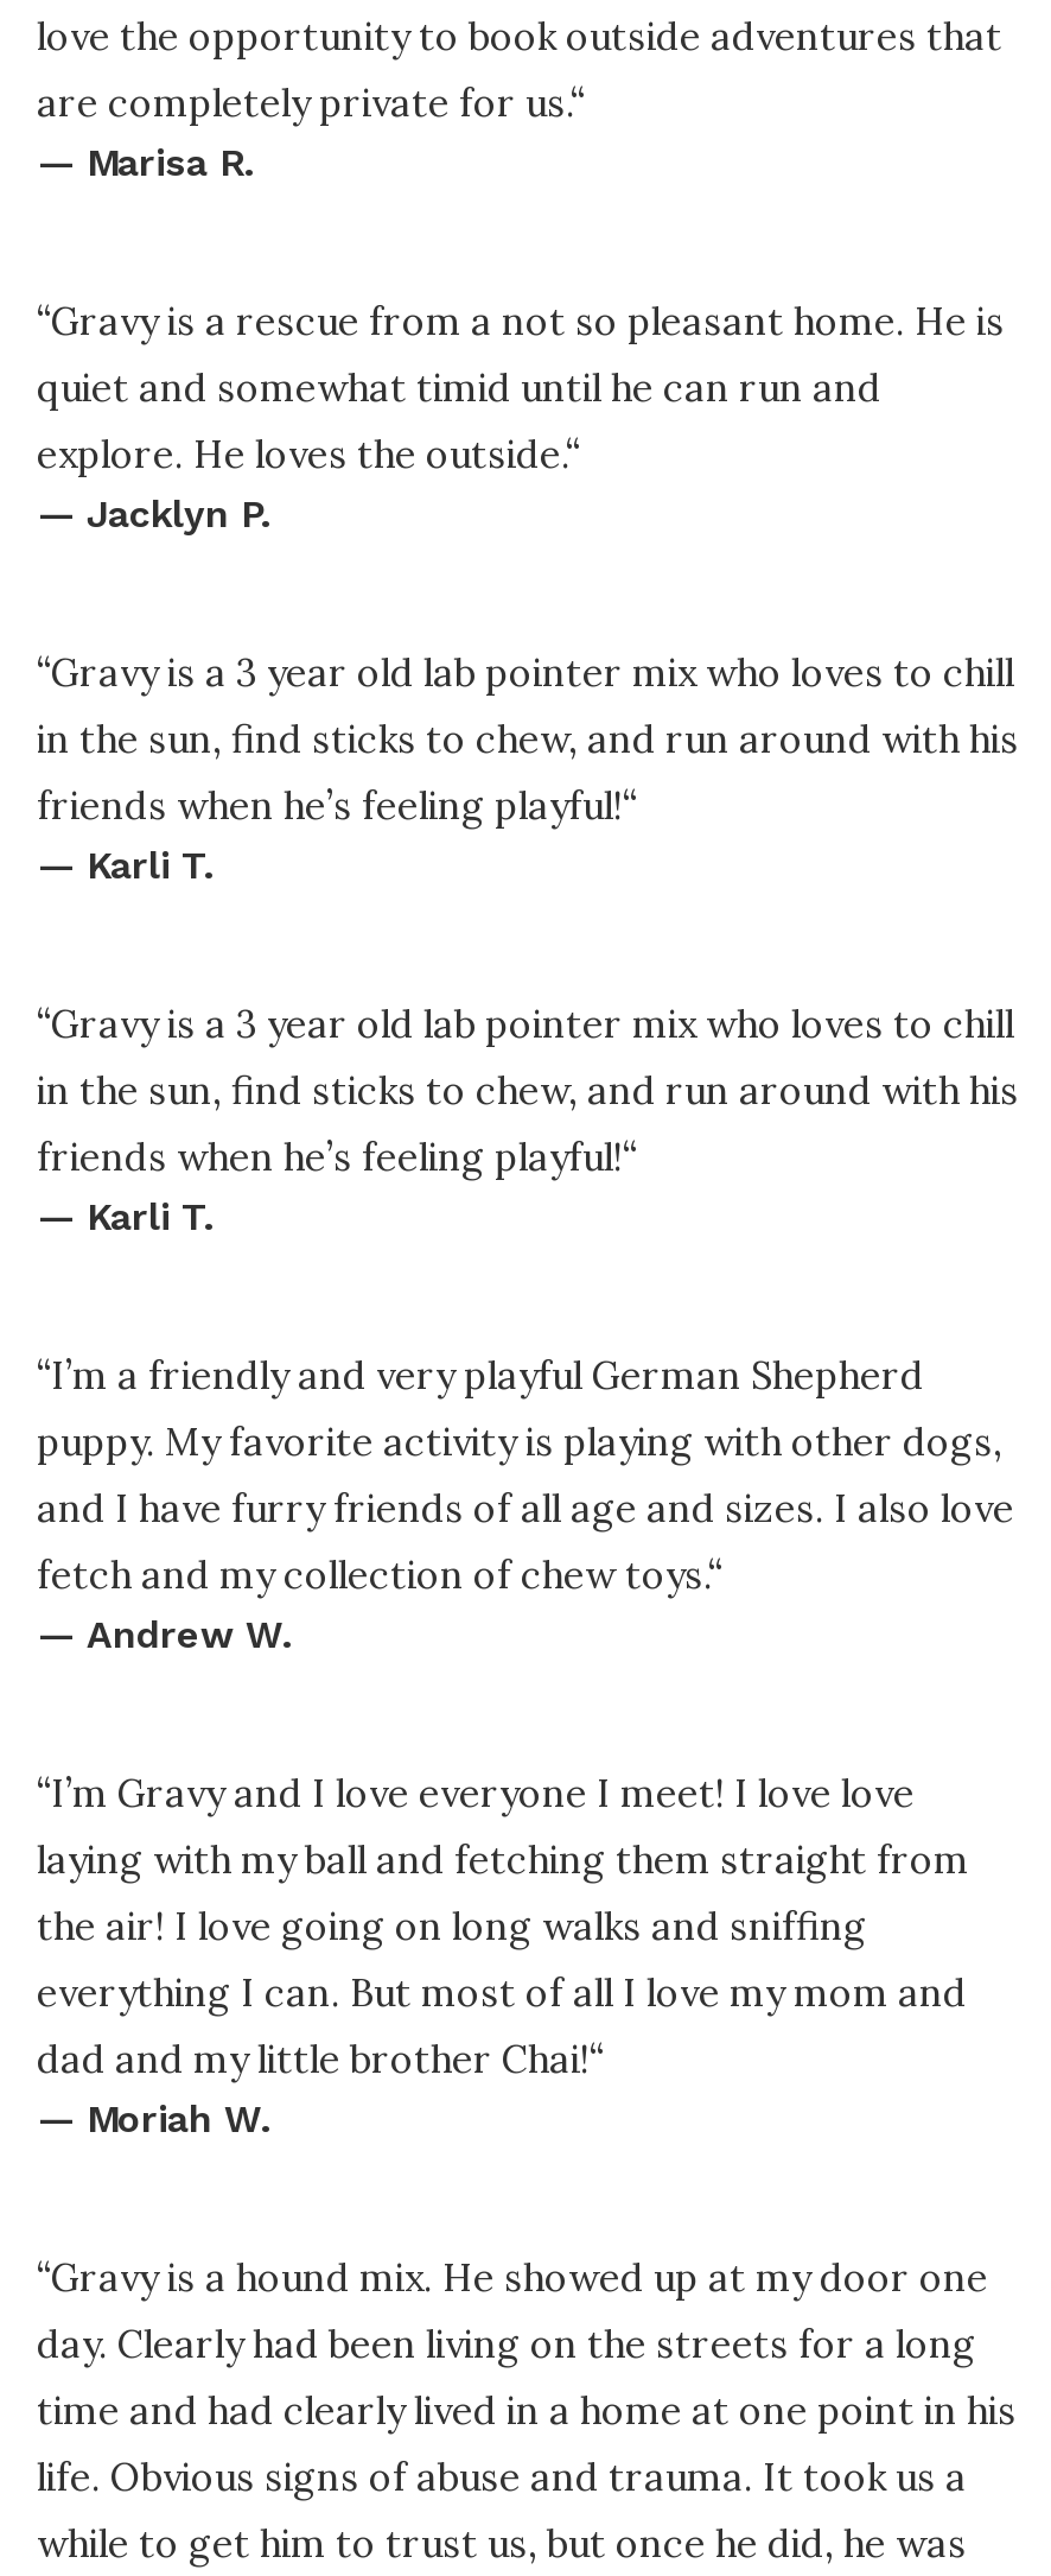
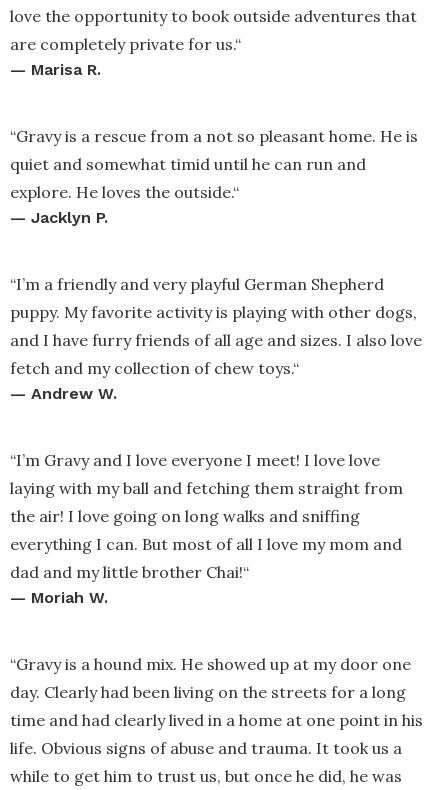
- “Gravy is a 3 year old lab pointer mix who loves to chill
- in the sun, find sticks to chew, and run around with his
- friends when he’s feeling playful!“
- — Karli T.
- “Gravy is a 3 year old lab pointer mix who loves to chill
- in the sun, find sticks to chew, and run around with his
- friends when he’s feeling playful!“
- — Karli T.
